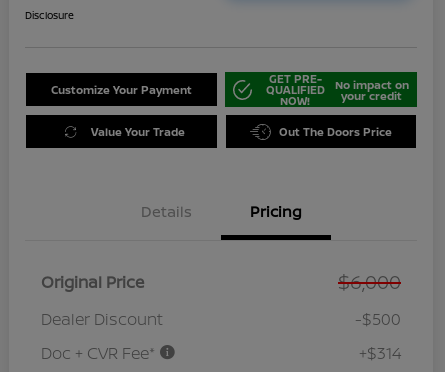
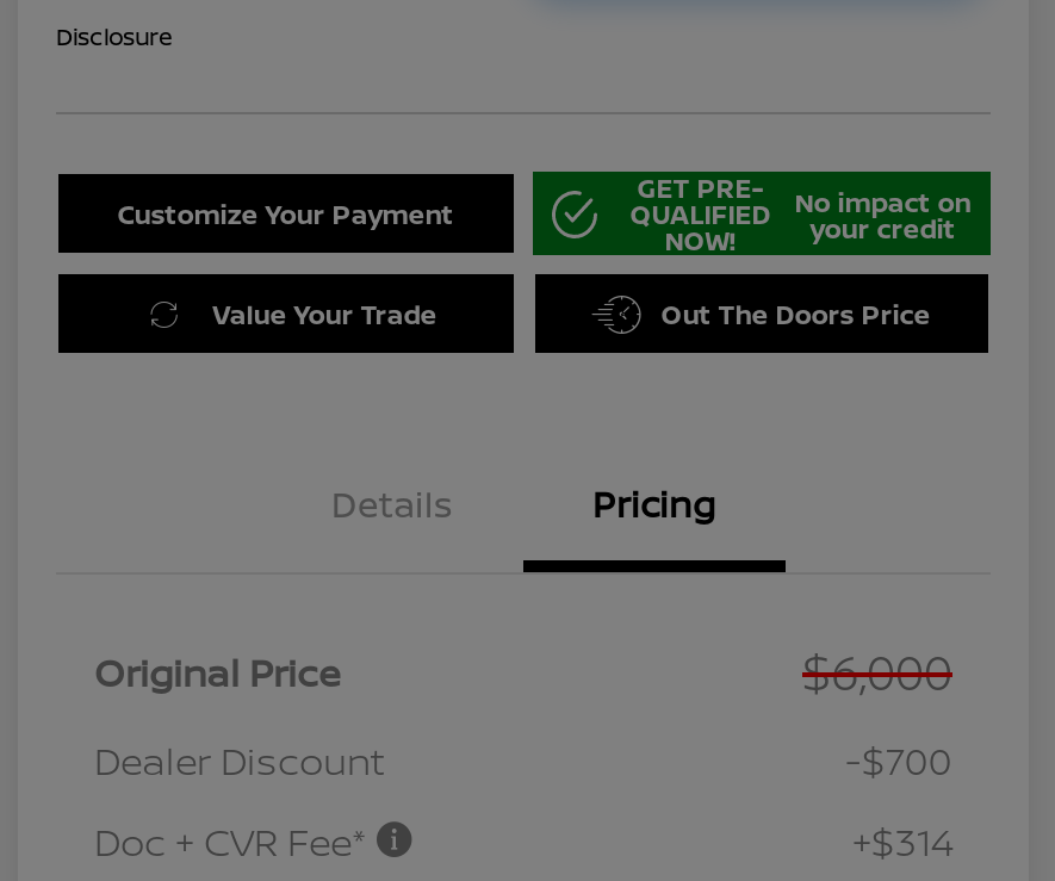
- -$500
+ -$700
